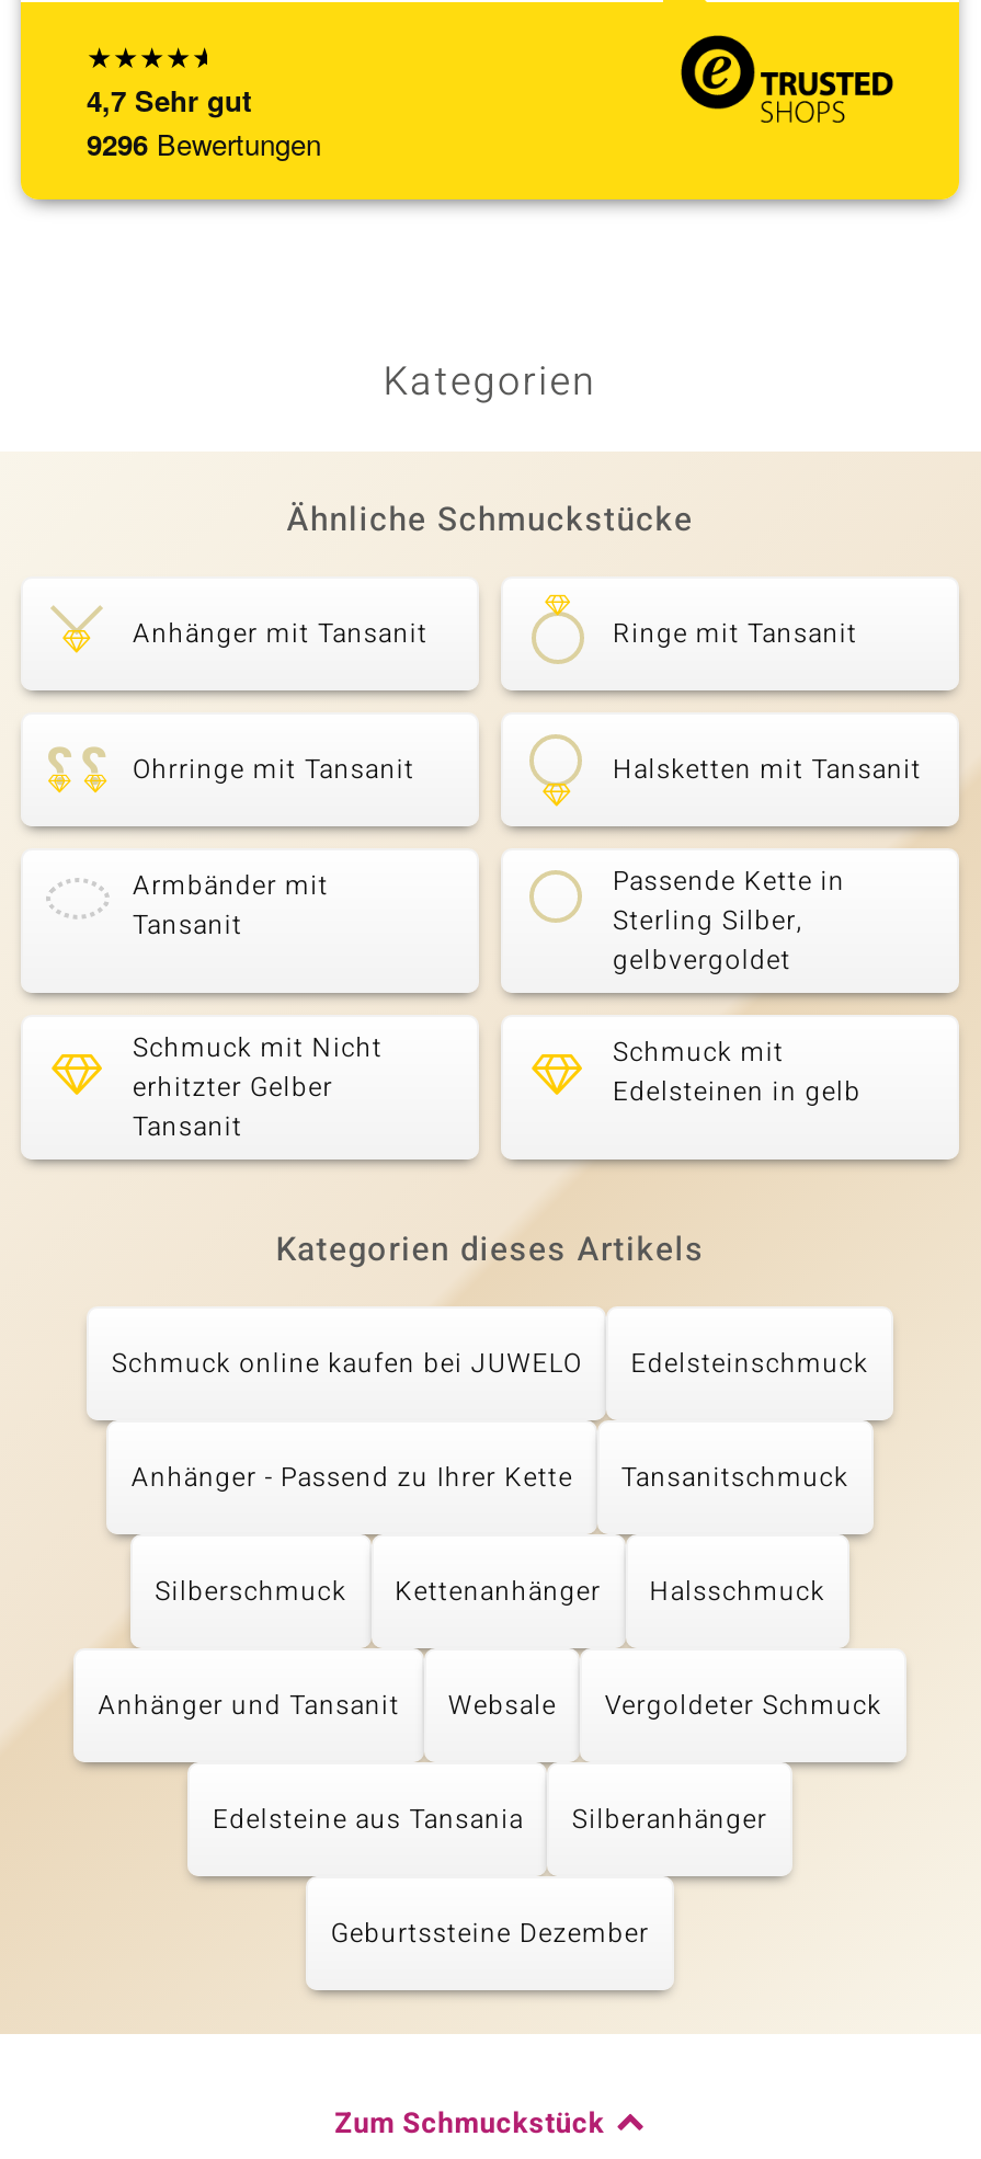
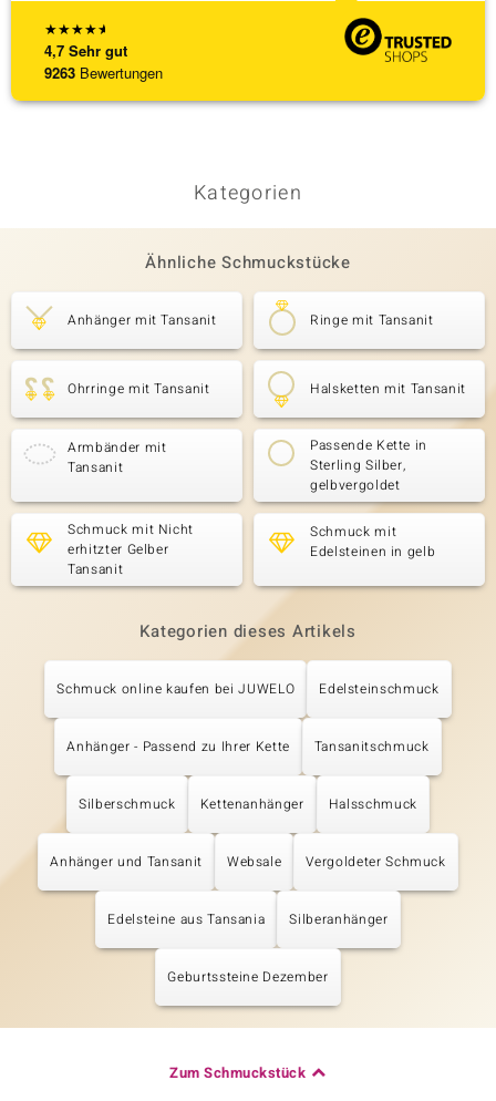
- 9296 Bewertungen
+ 9263 Bewertungen
